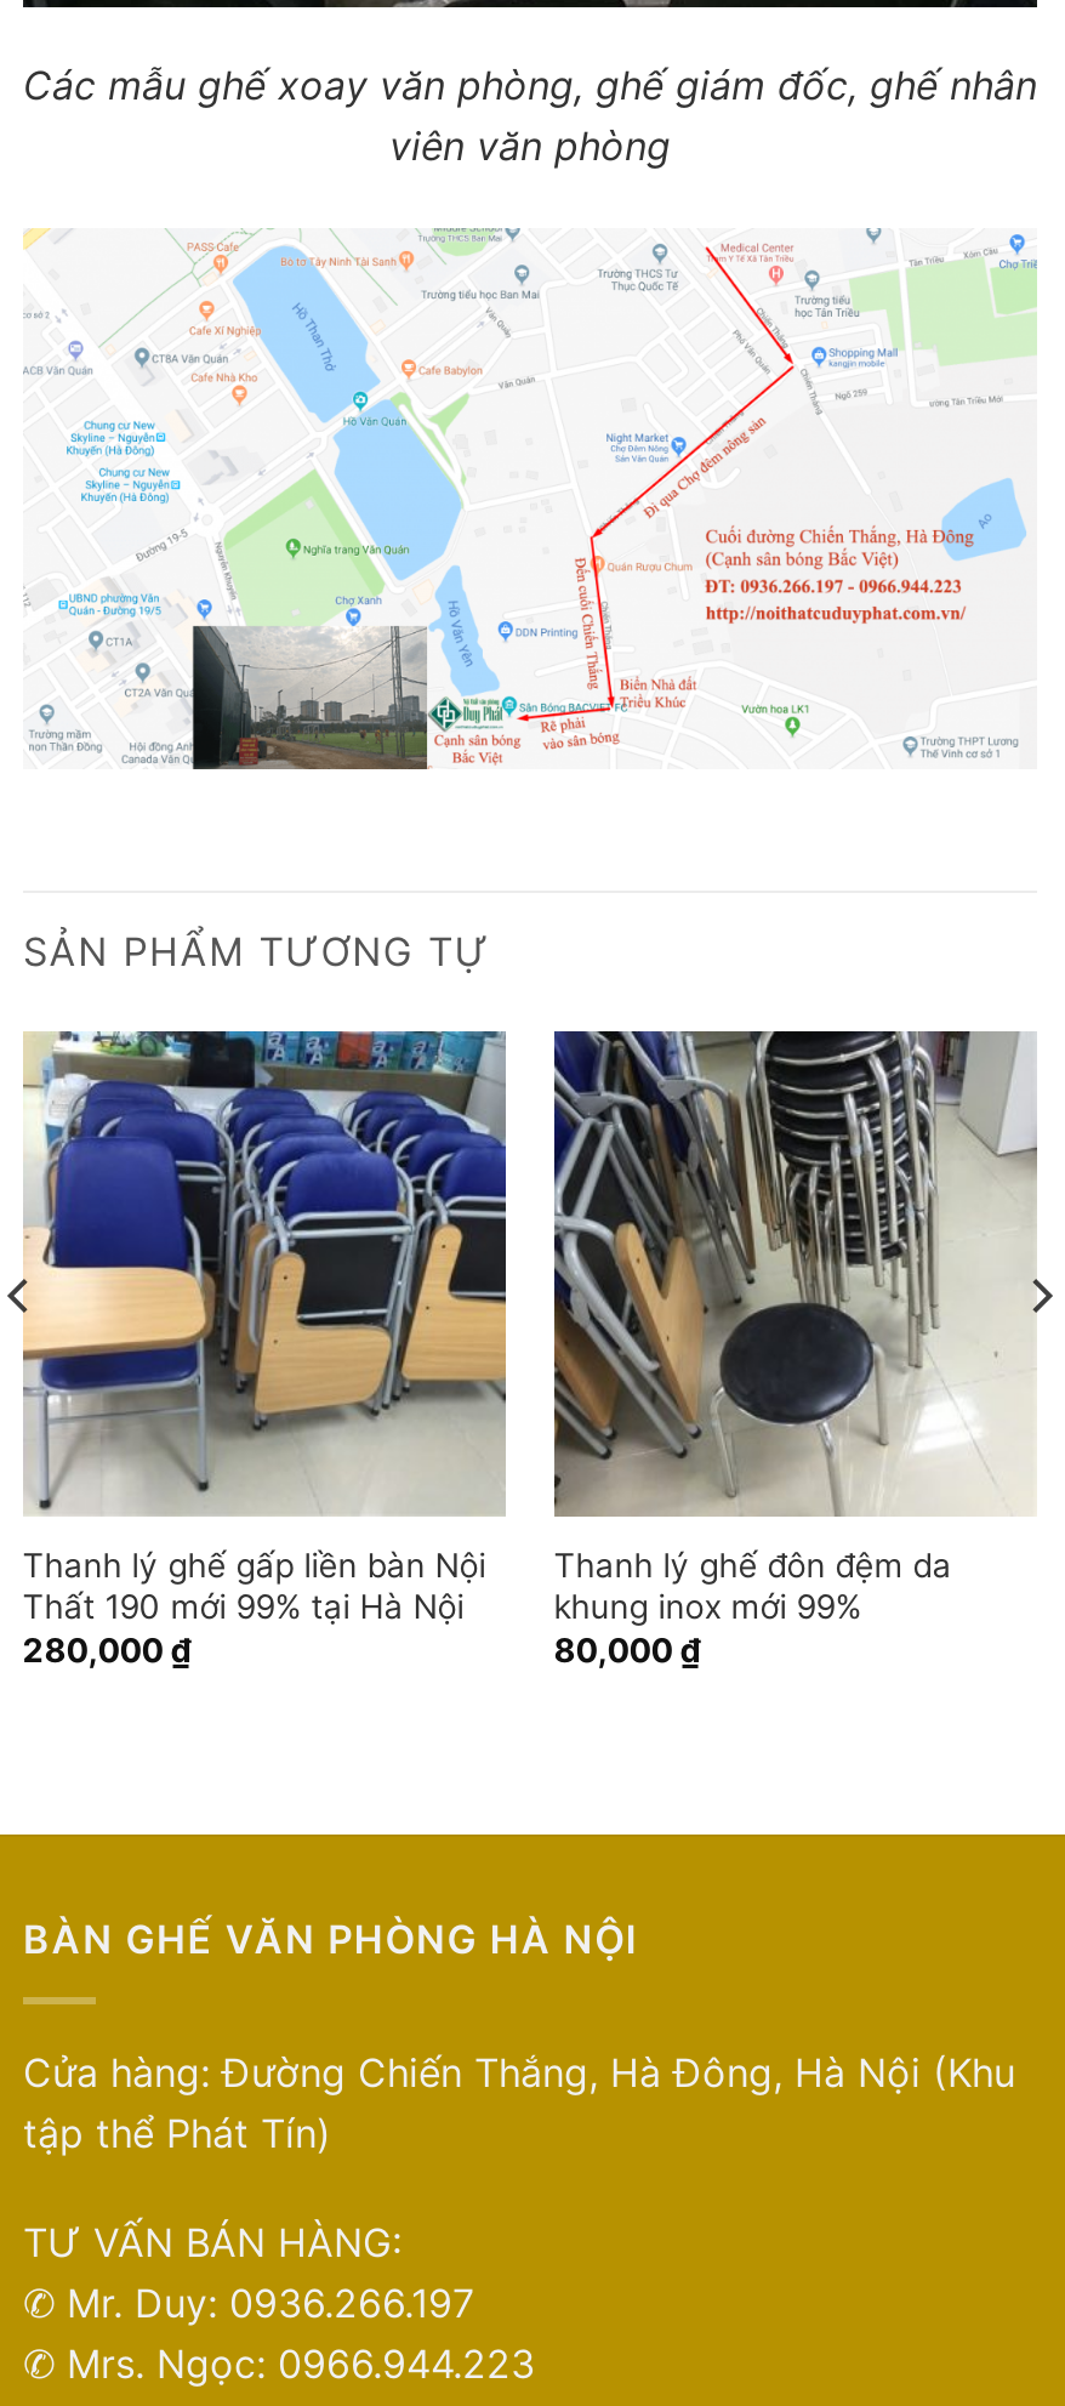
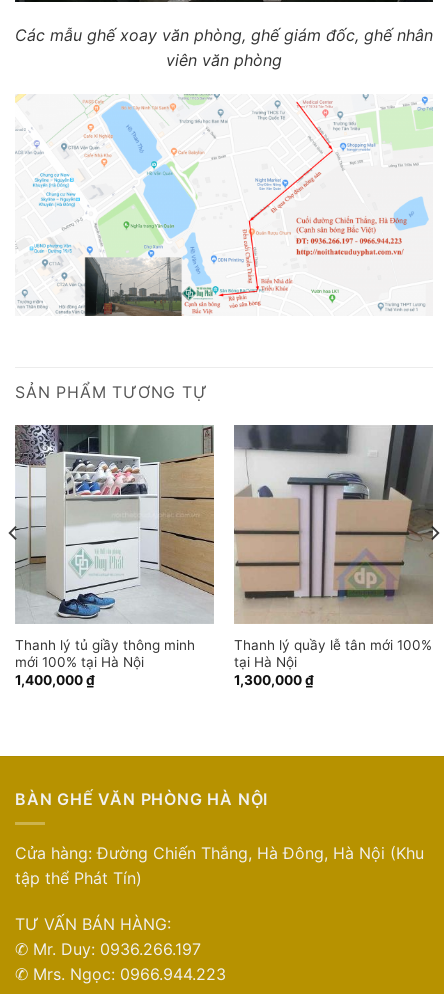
- [image]
- Thanh lý ghế gấp liền bàn Nội
- Thất 190 mới 99% tại Hà Nội
- 280,000 ₫
+ [image]
+ Thanh lý tủ giầy thông minh
+ mới 100% tại Hà Nội
+ 1,400,000 ₫

- [image]
- Thanh lý ghế đôn đệm da
- khung inox mới 99%
- 80,000 ₫
+ [image]
+ Thanh lý quầy lễ tân mới 100%
+ tại Hà Nội
+ 1,300,000 ₫
